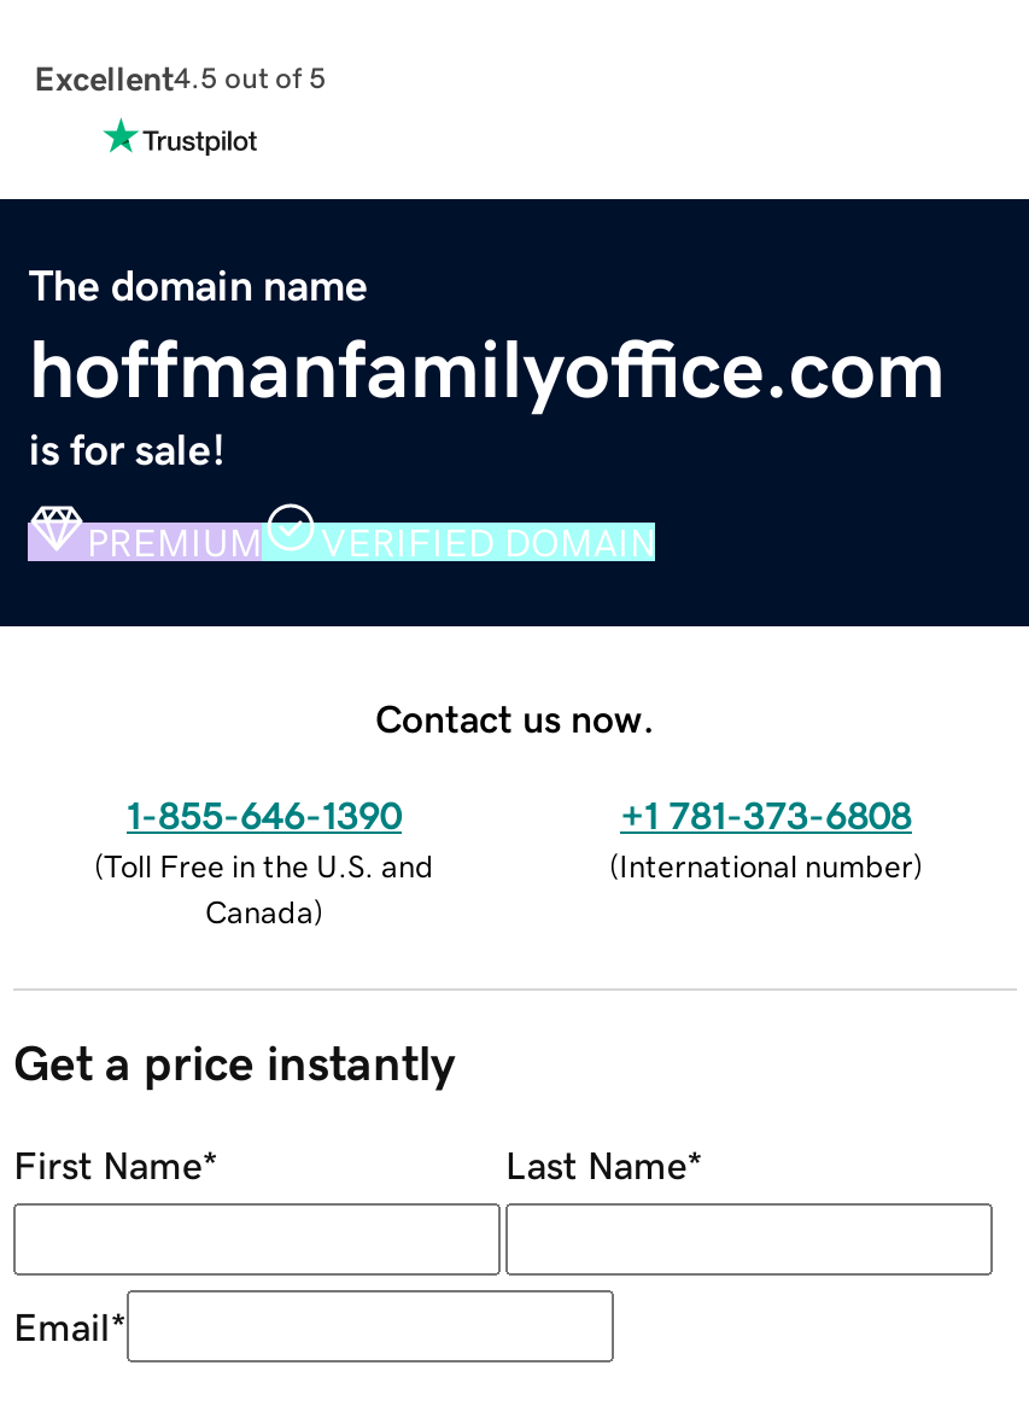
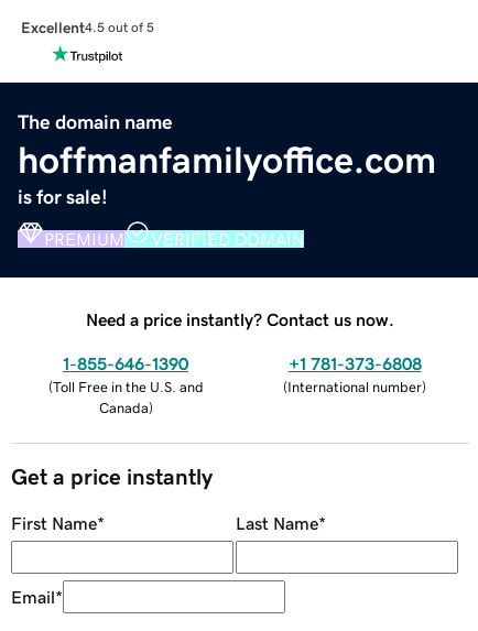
- Contact us now.
+ Need a price instantly? Contact us now.
